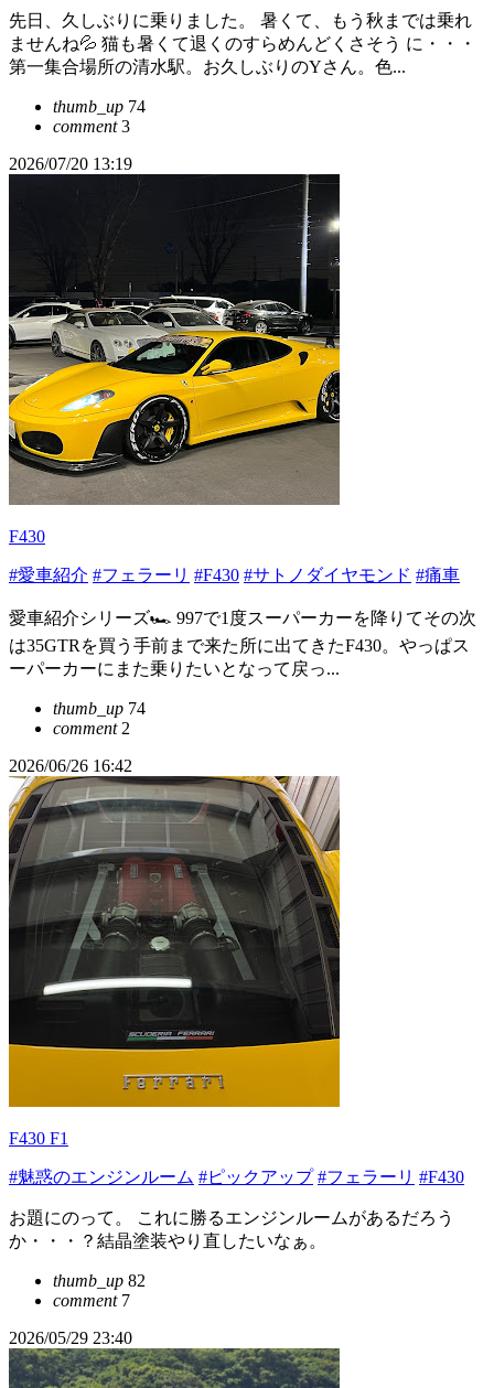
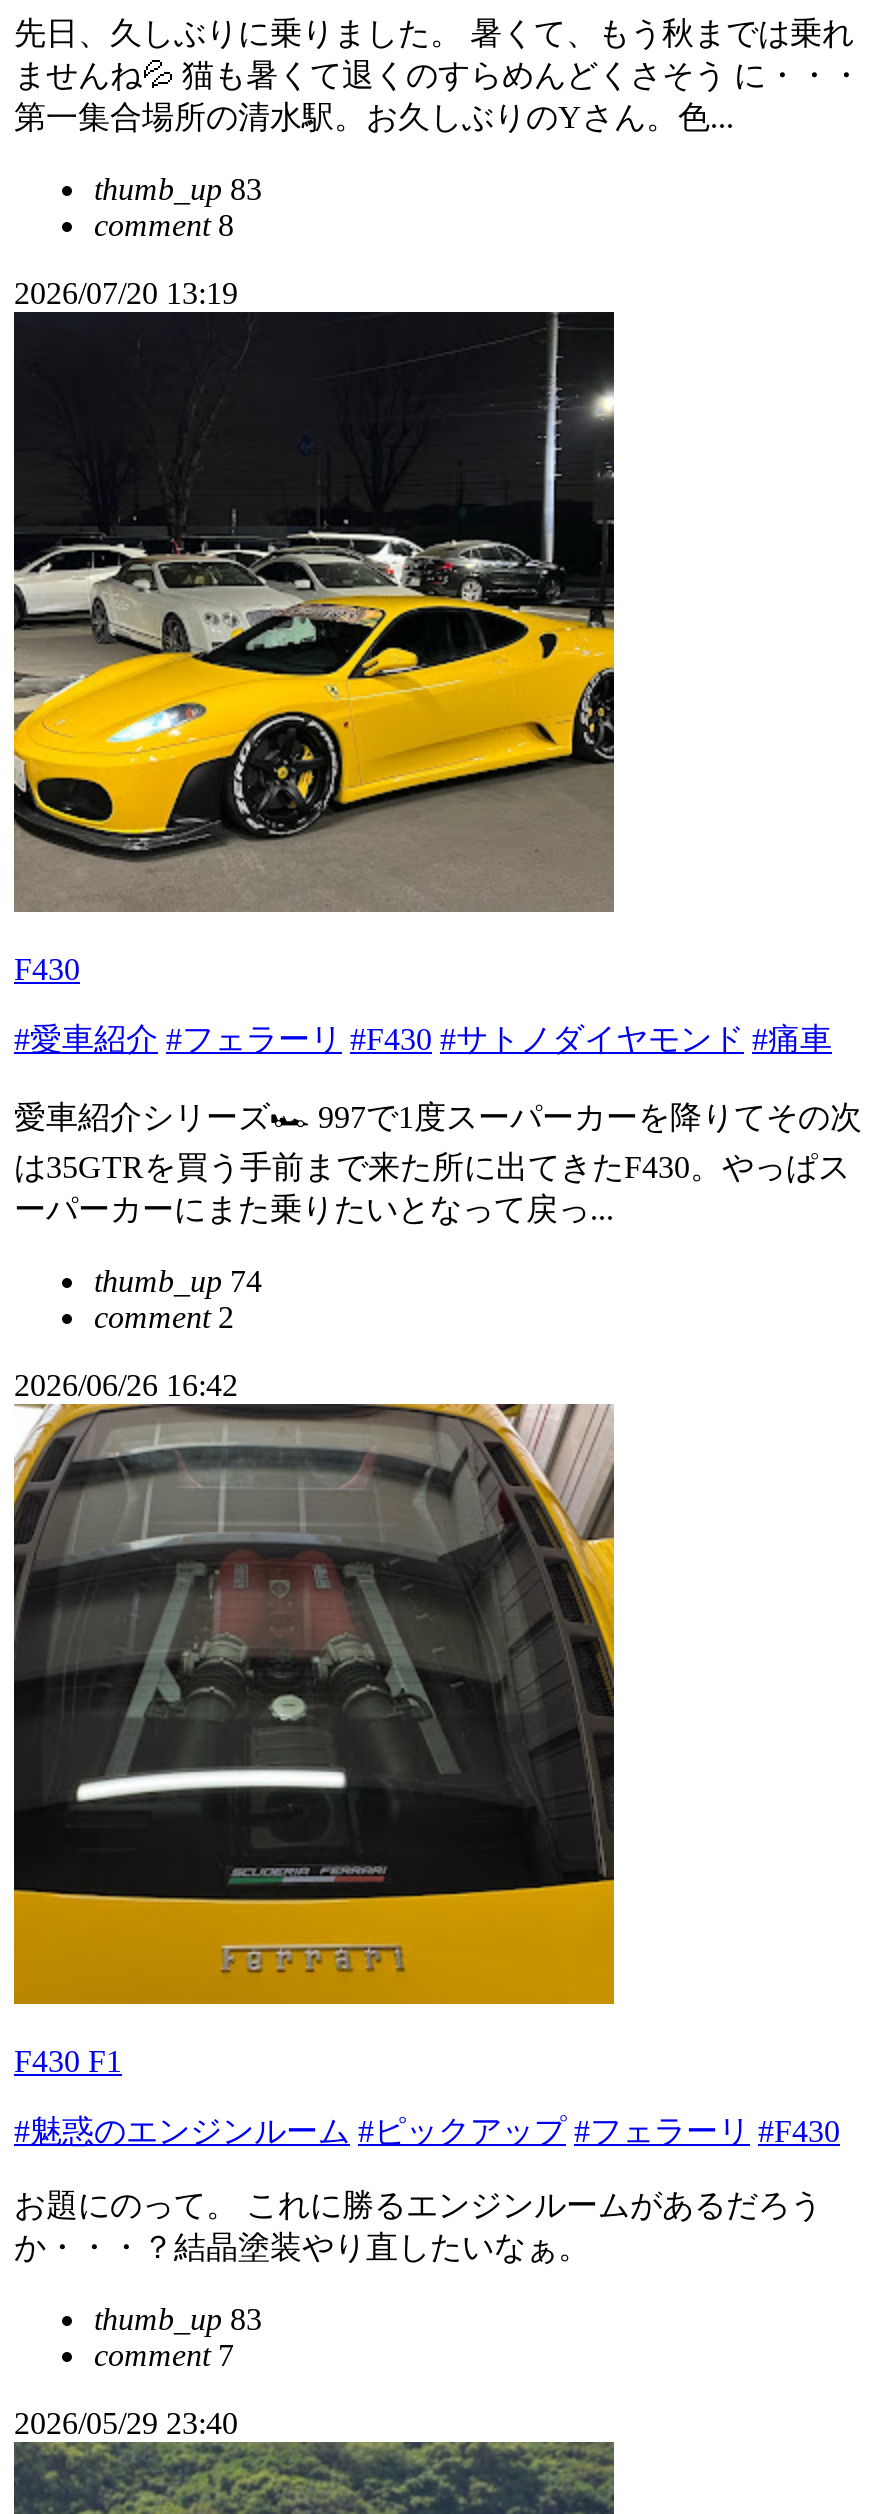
- thumb_up 74
+ thumb_up 83

- comment 3
+ comment 8

- thumb_up 82
+ thumb_up 83
